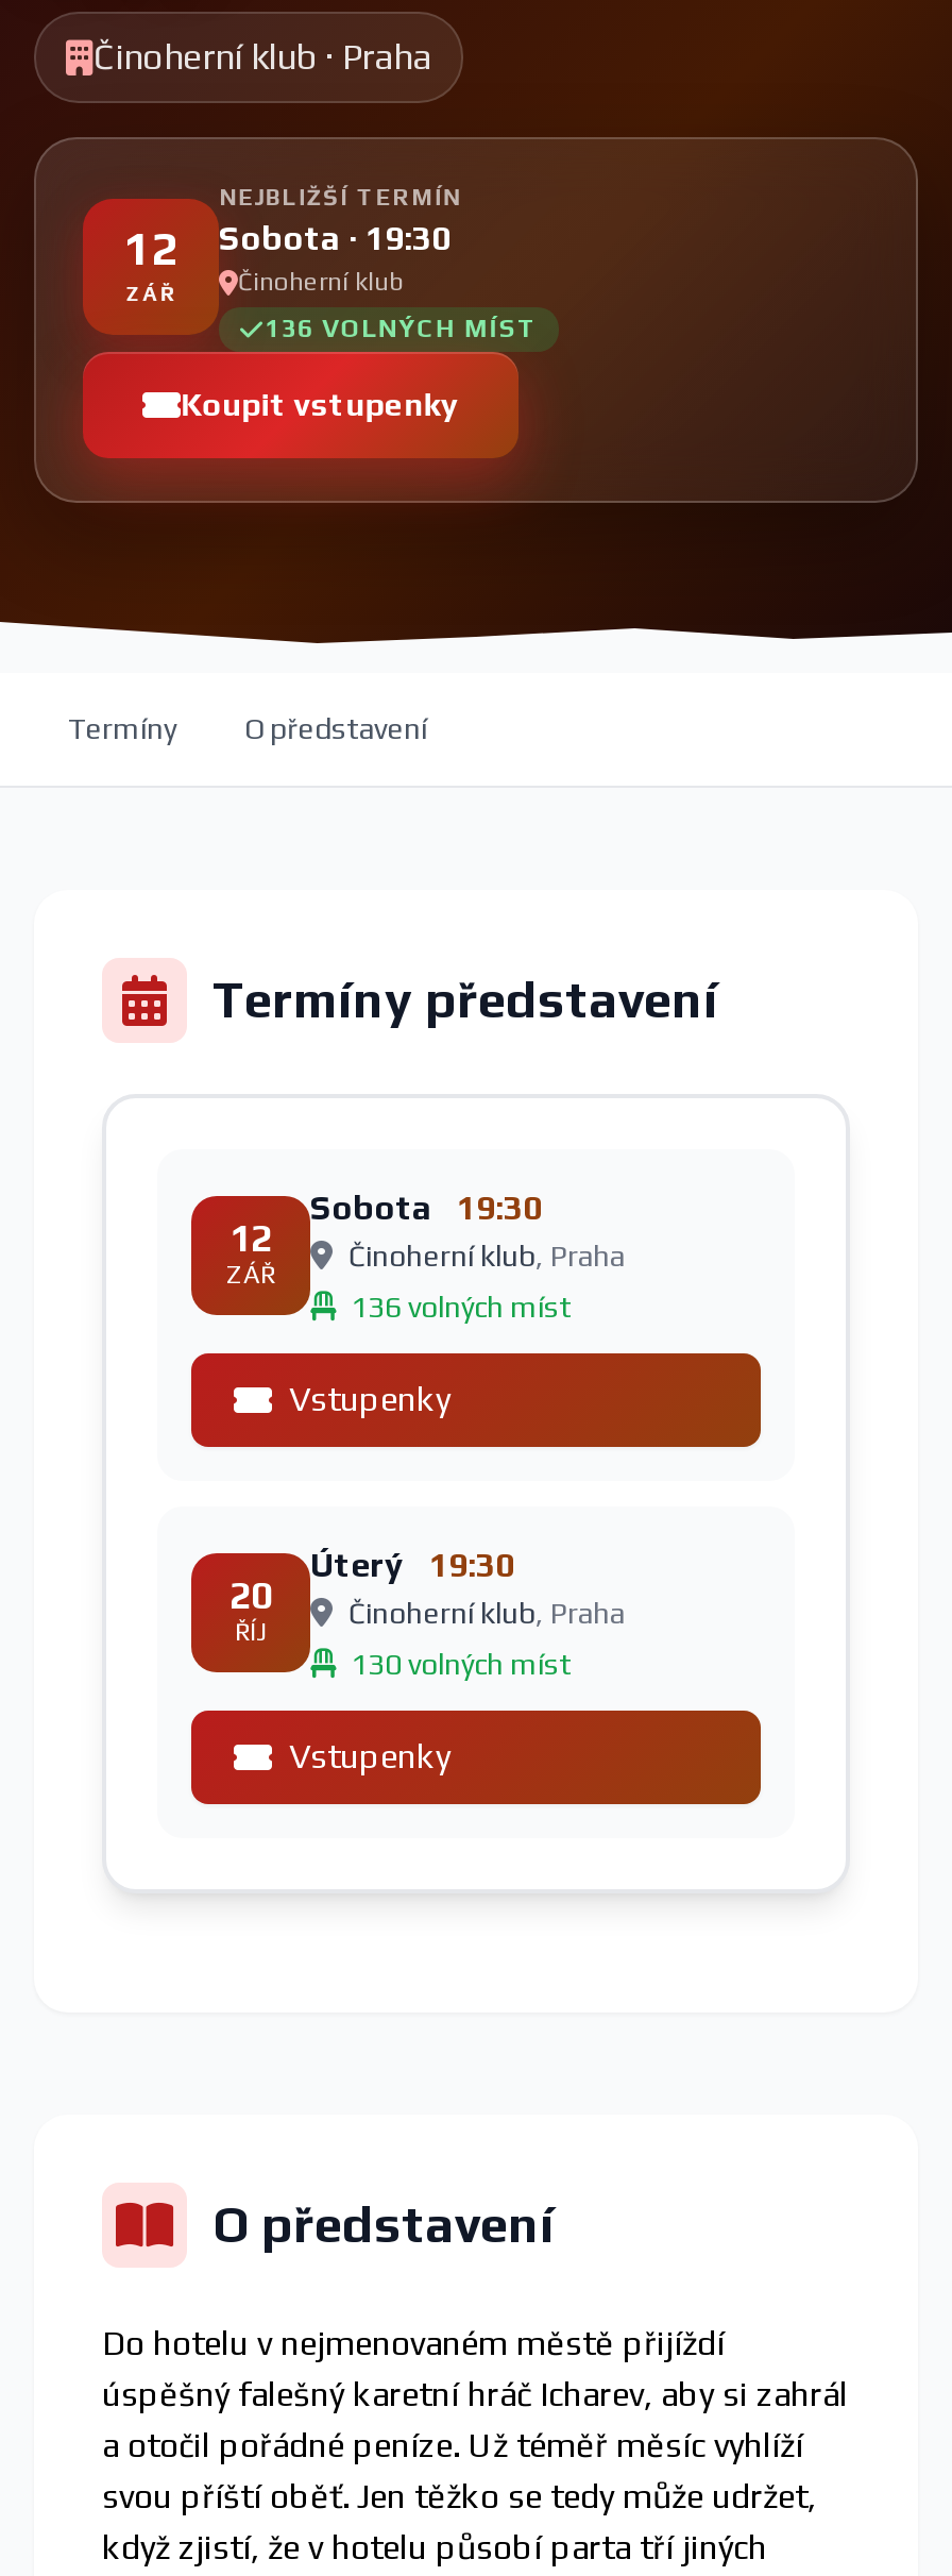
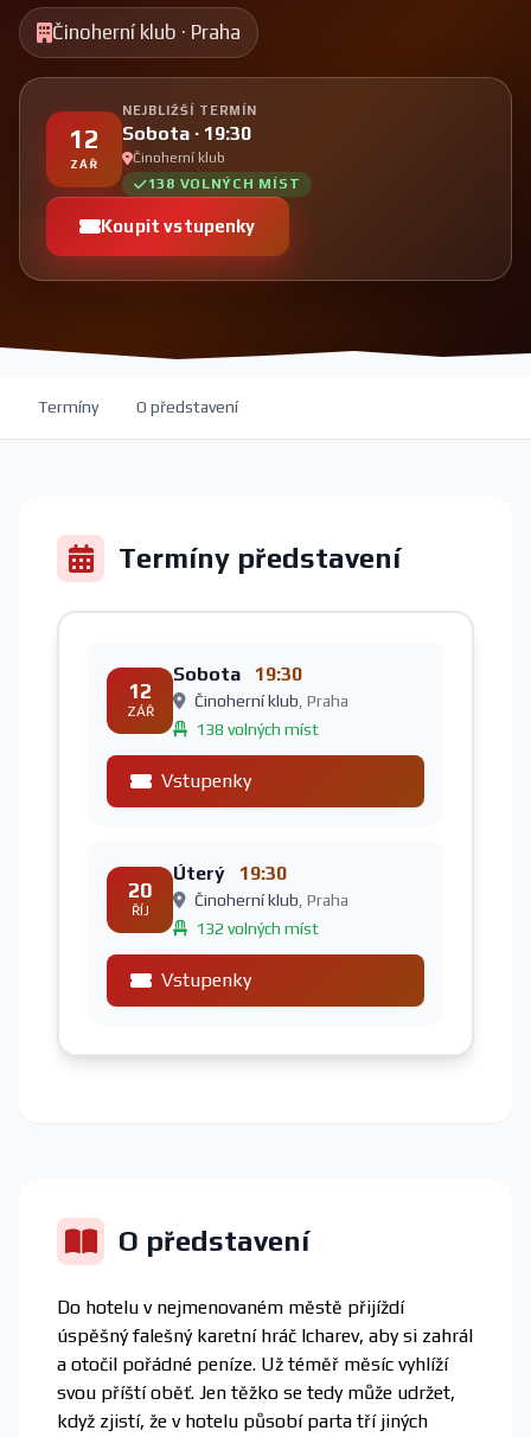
- 136 VOLNÝCH MÍST
+ 138 VOLNÝCH MÍST

- 136 volných míst
+ 138 volných míst

- 130 volných míst
+ 132 volných míst
